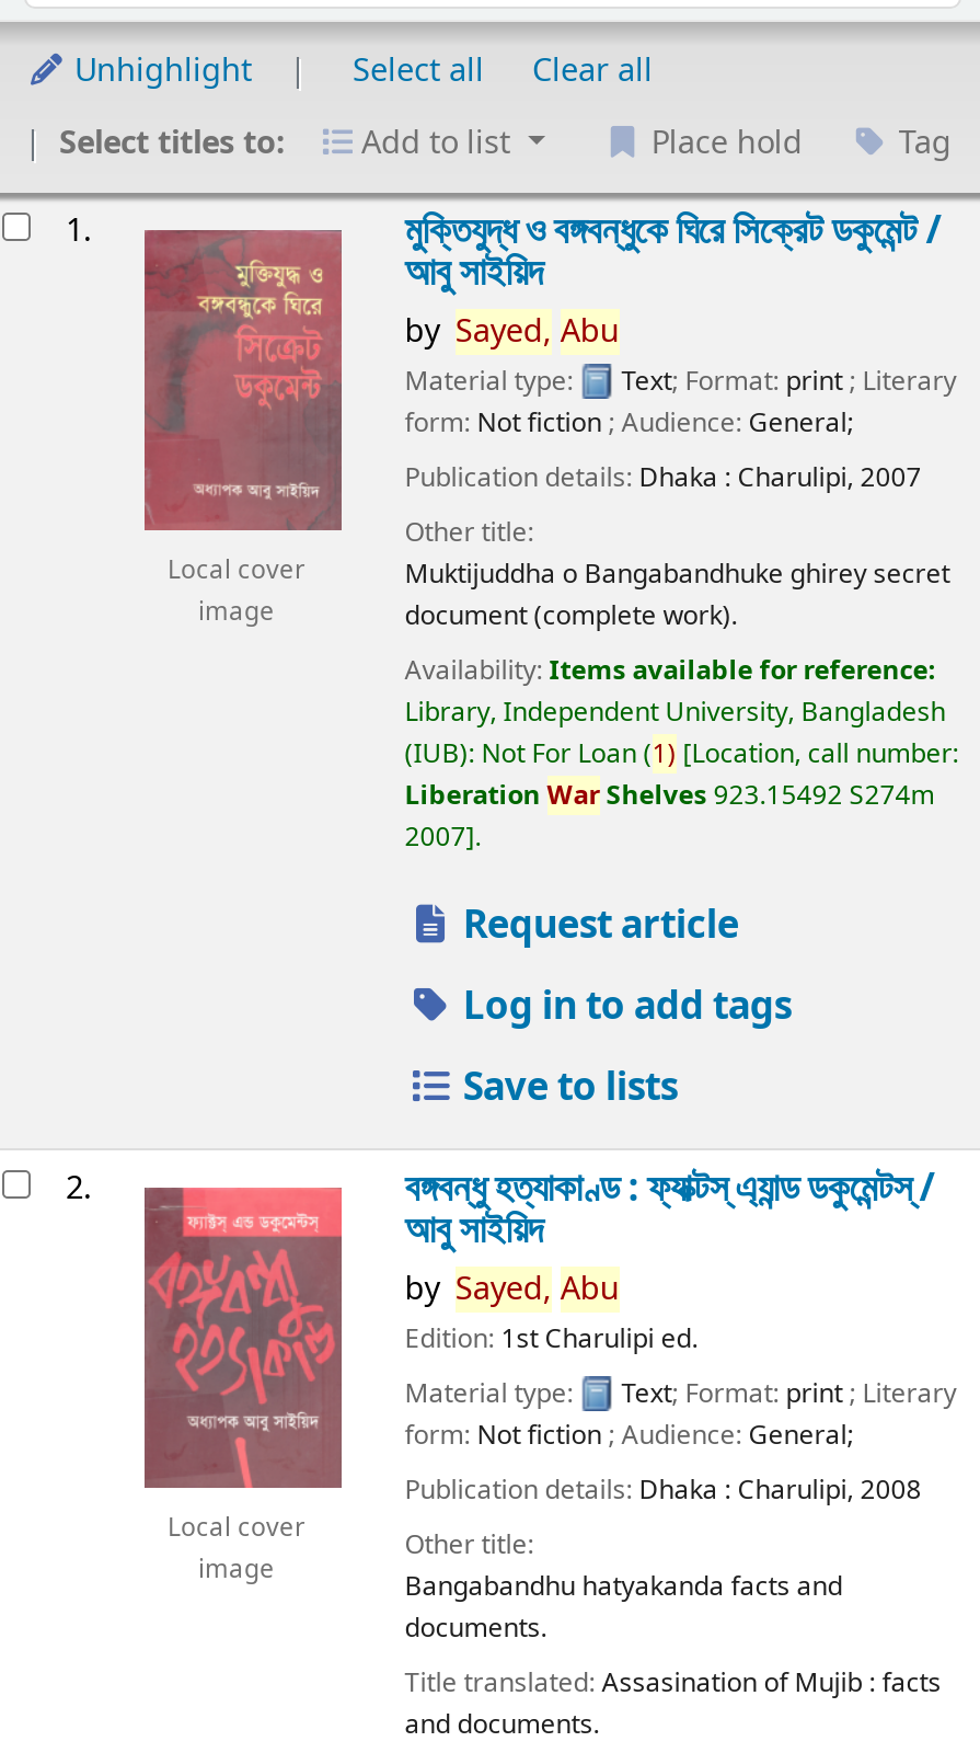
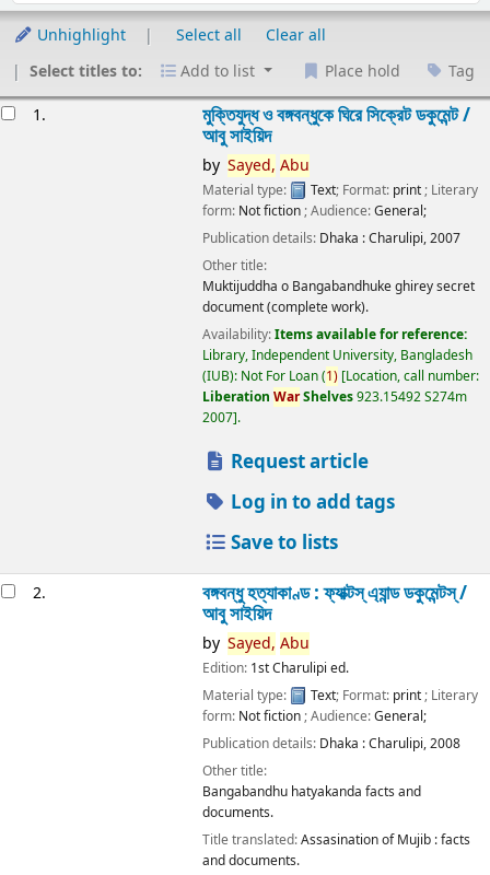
- [image]
- Local cover
- image

- [image]
- Local cover
- image
